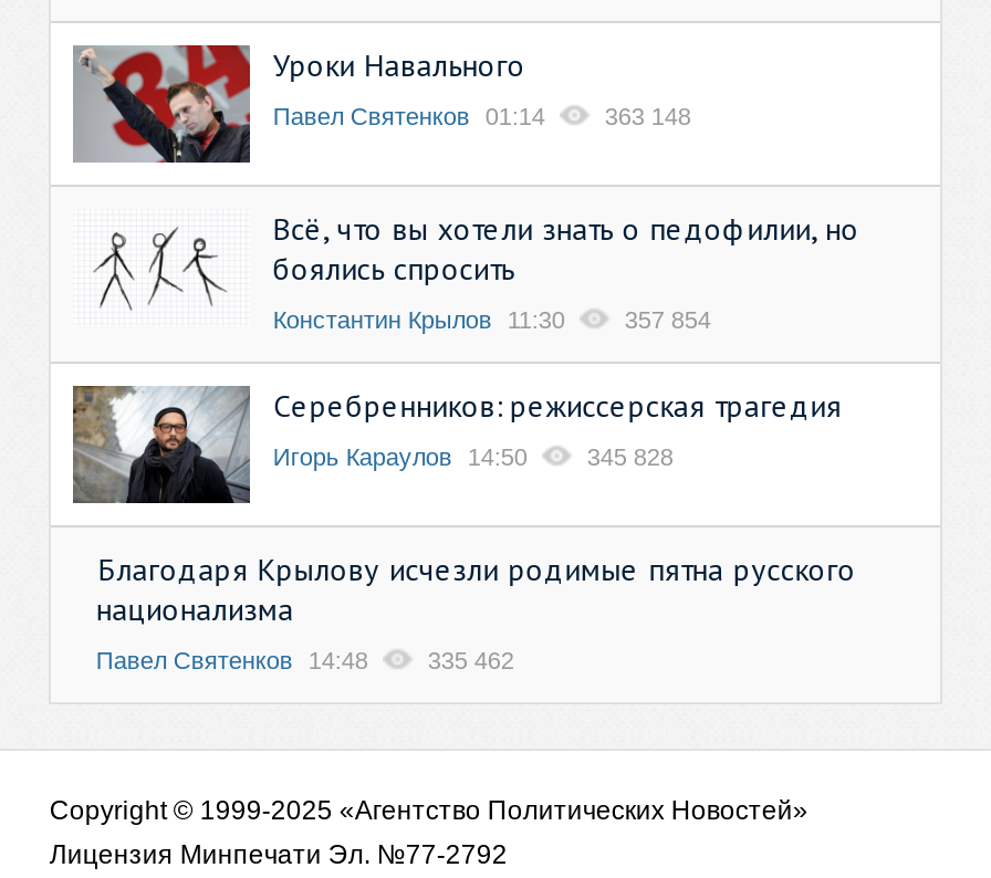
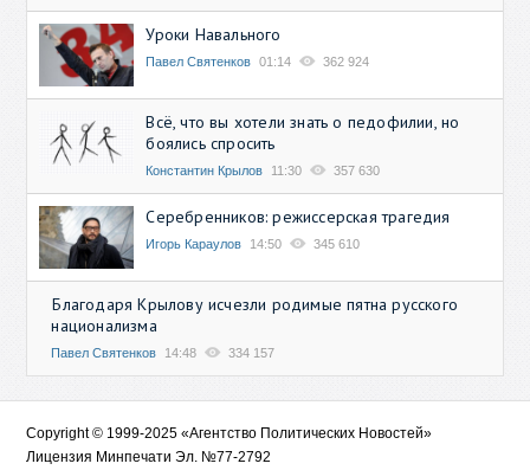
- 363 148
+ 362 924

- 357 854
+ 357 630

- 345 828
+ 345 610

- 335 462
+ 334 157
